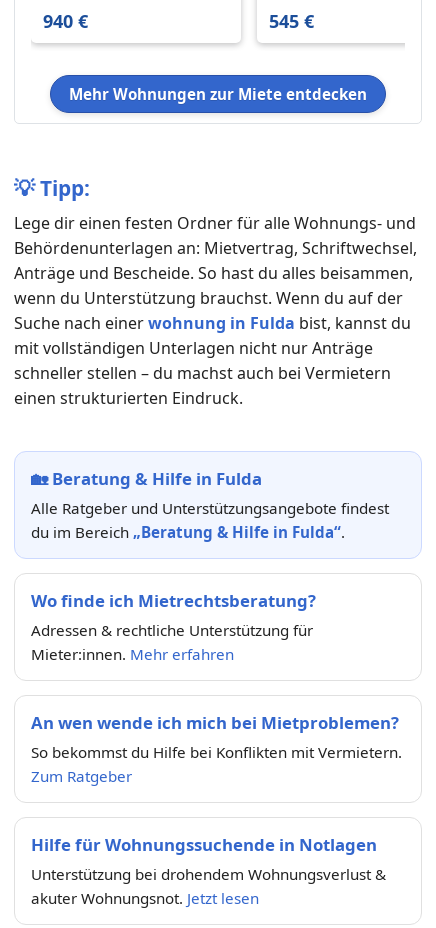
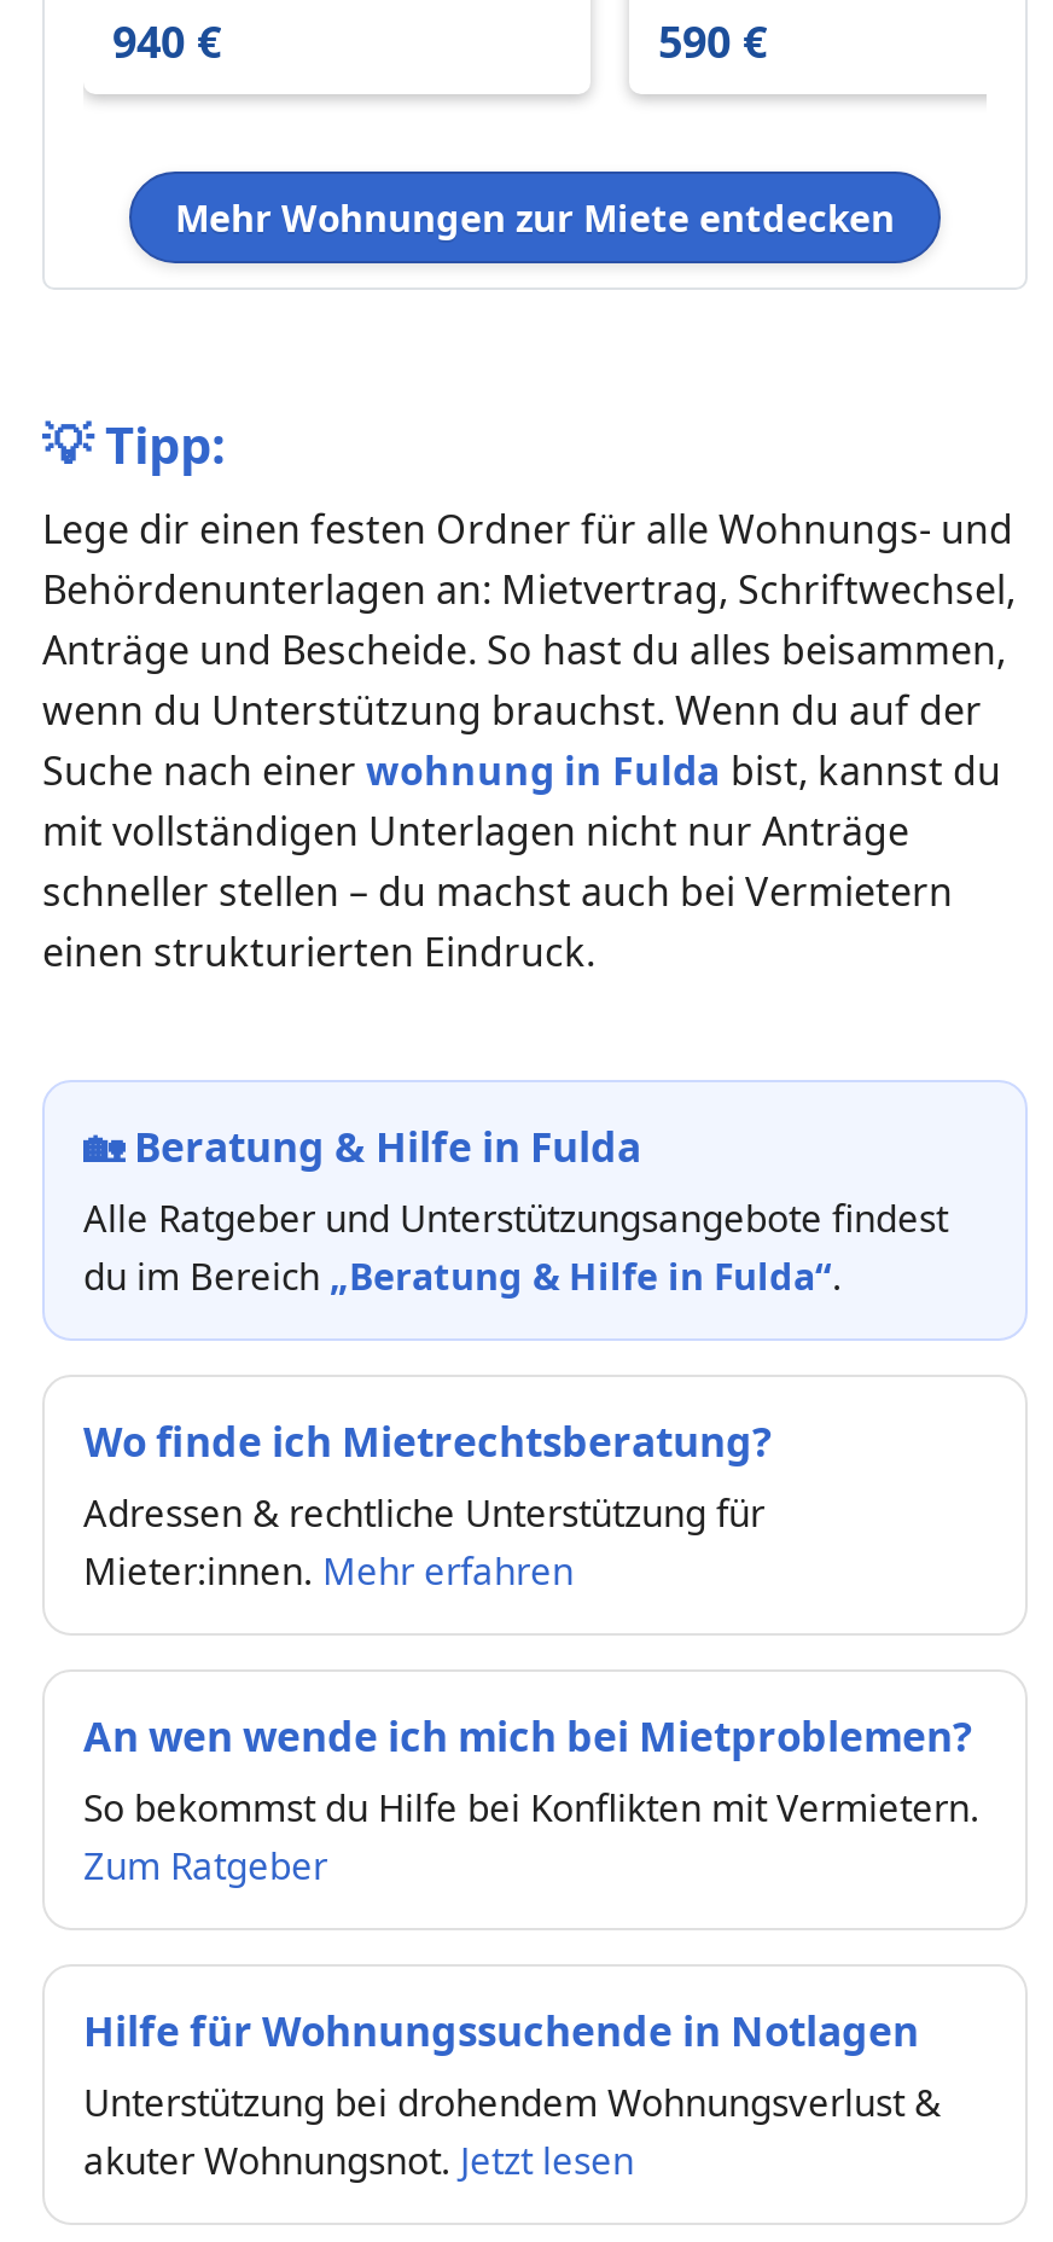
- 545 €
+ 590 €
